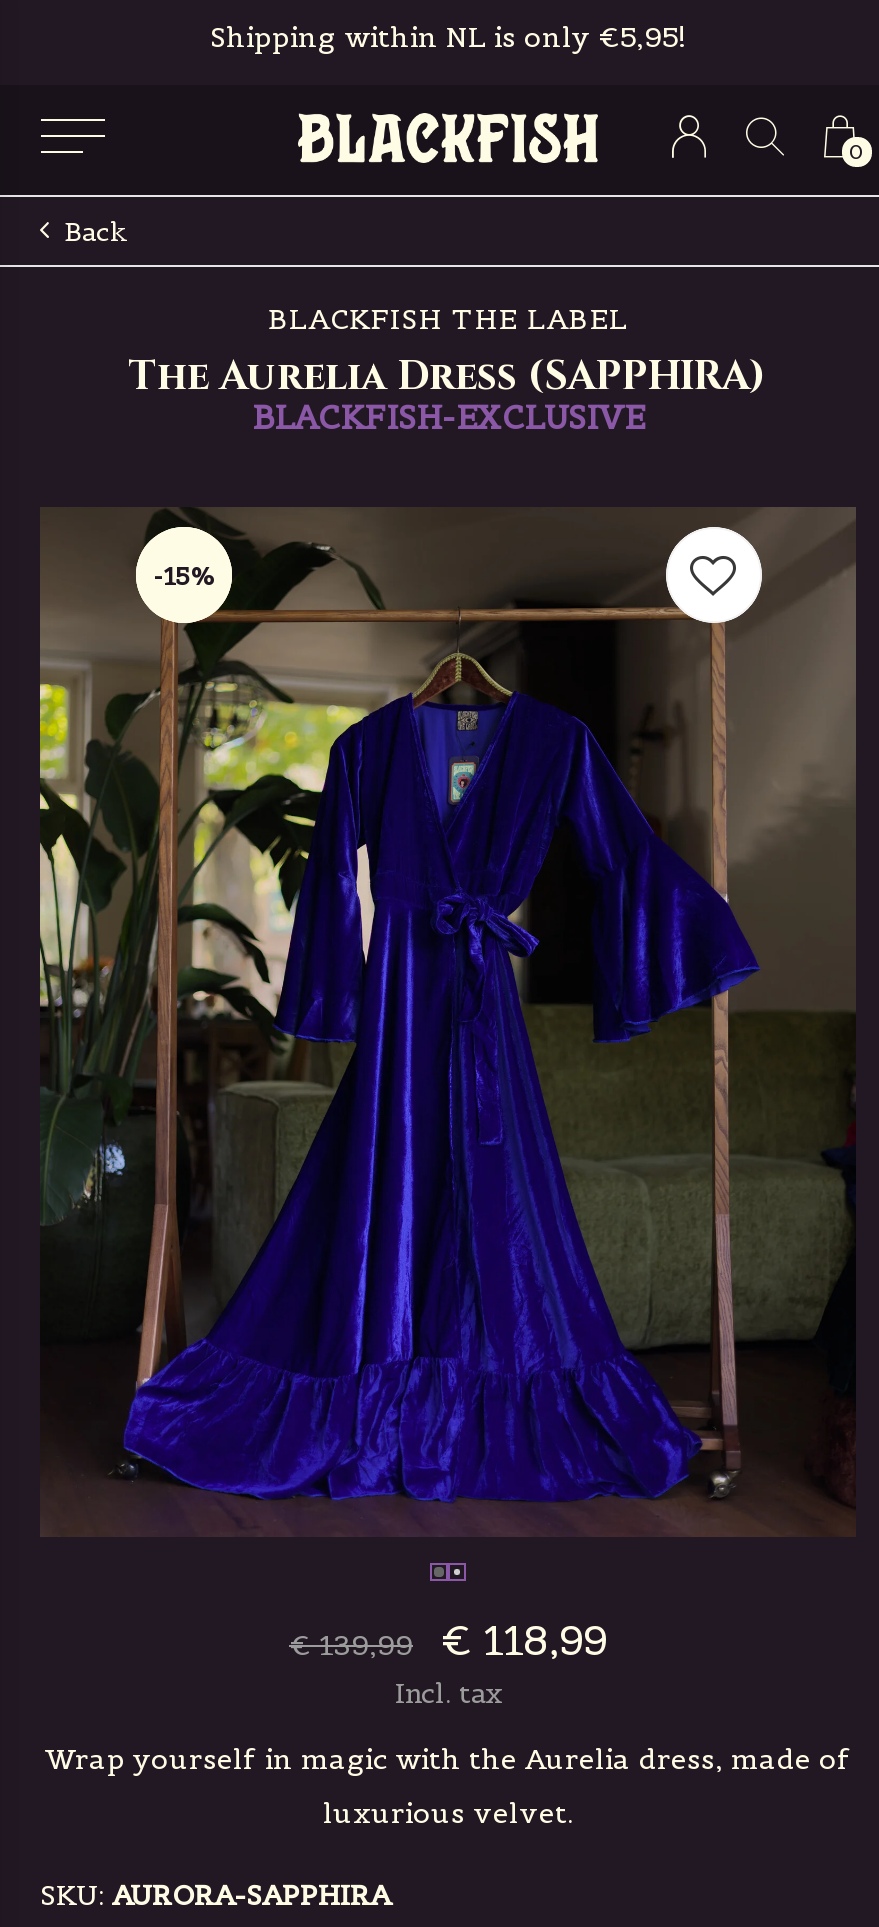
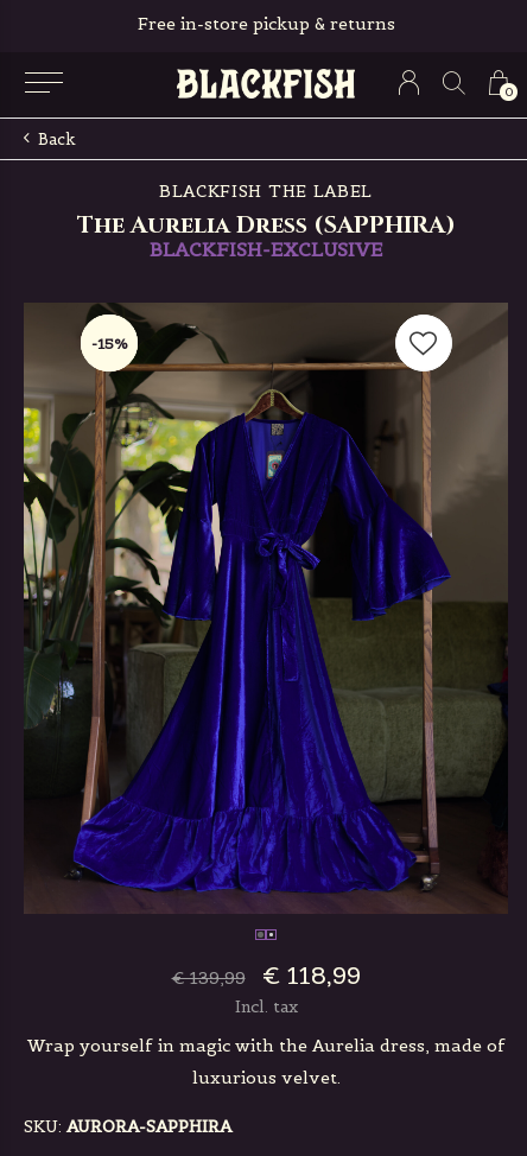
- Shipping within NL is only €5,95!
+ Free in-store pickup & returns
